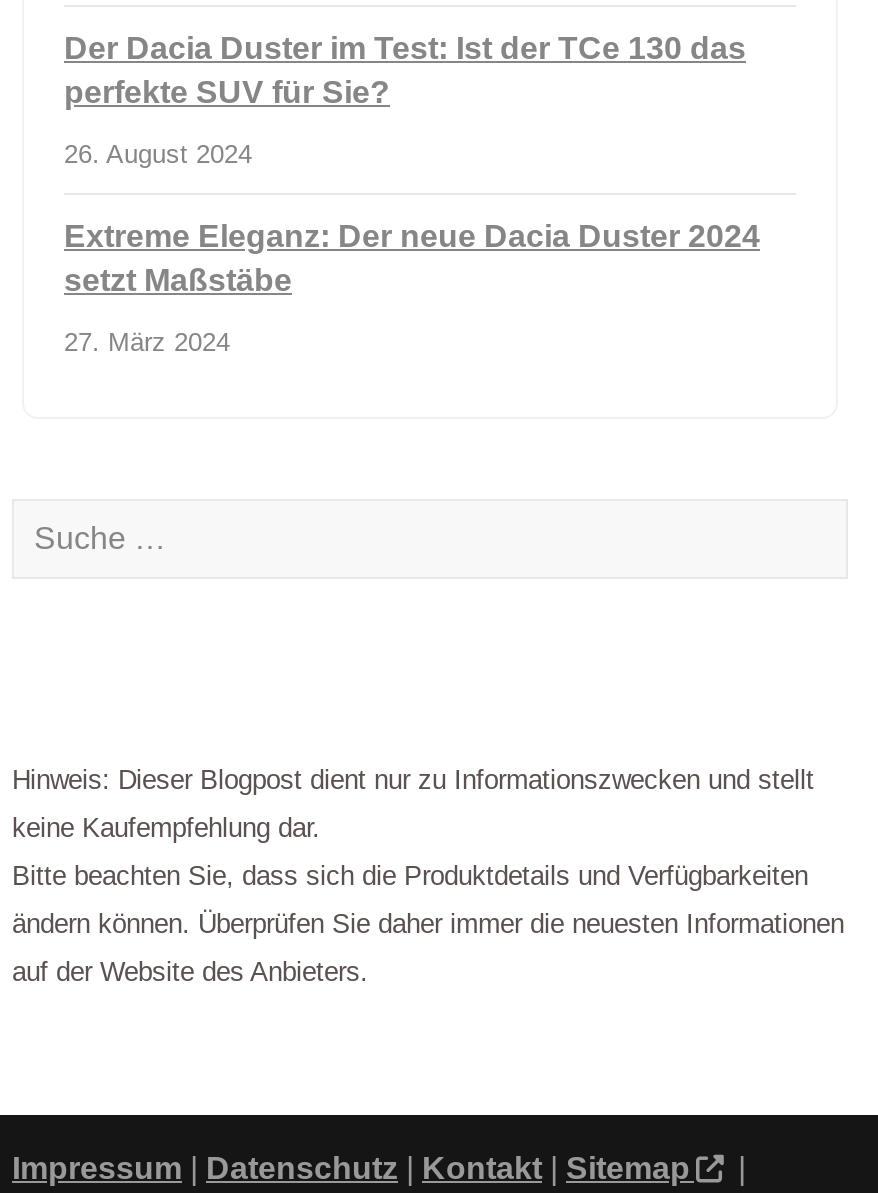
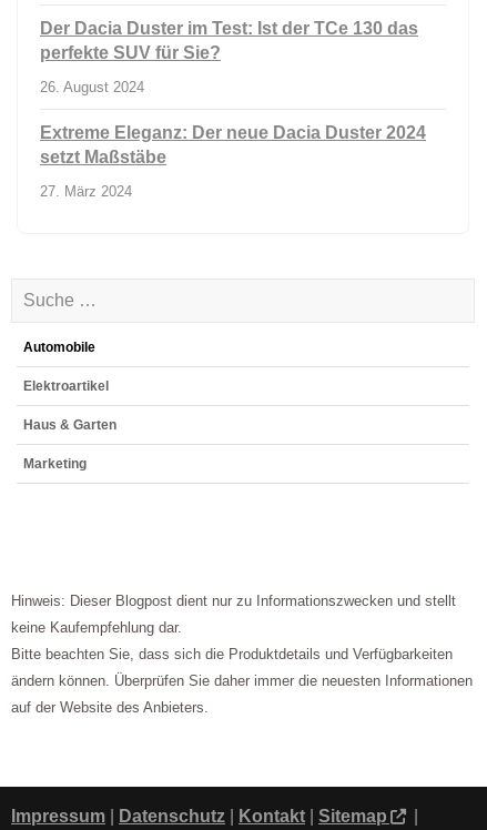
+ Automobile
+ Elektroartikel
+ Haus & Garten
+ Marketing
